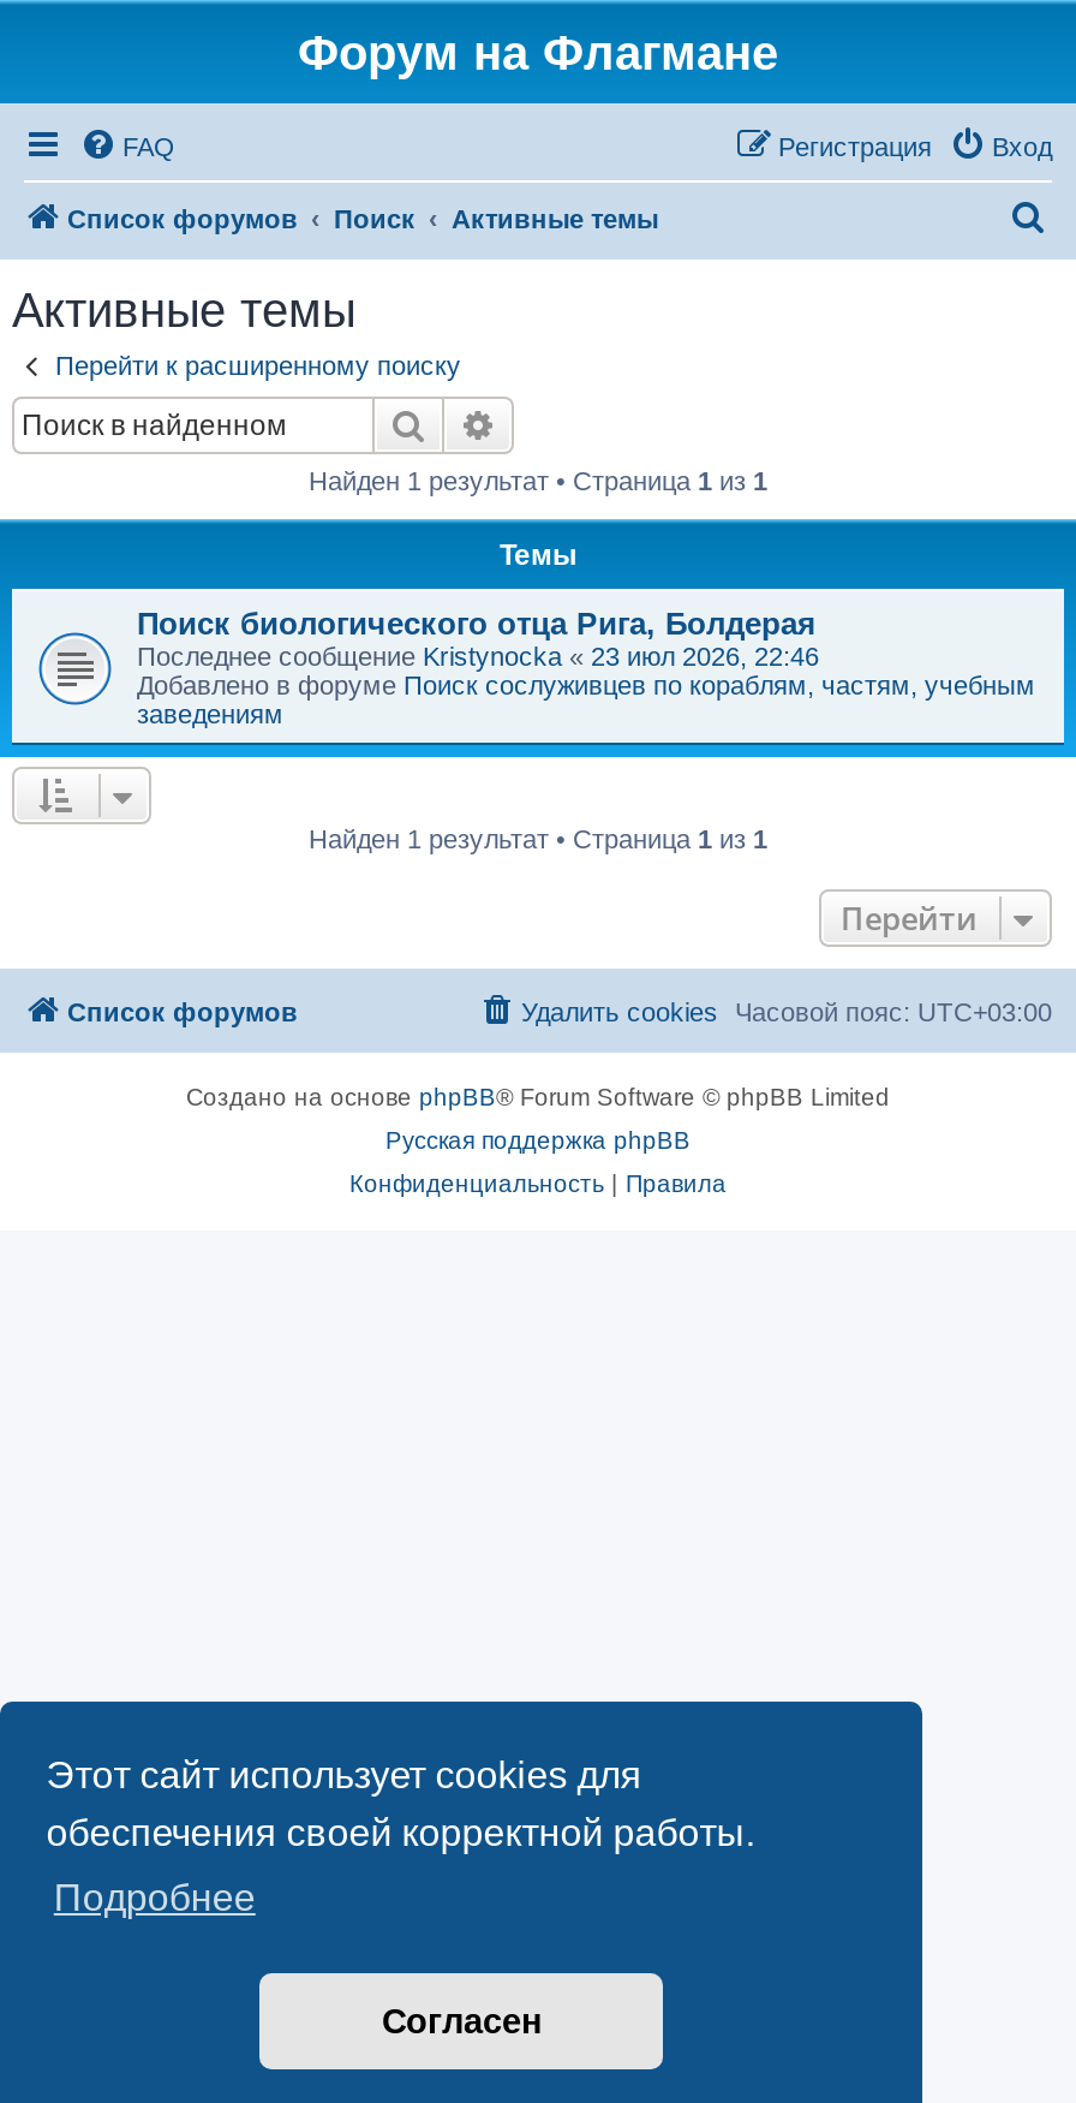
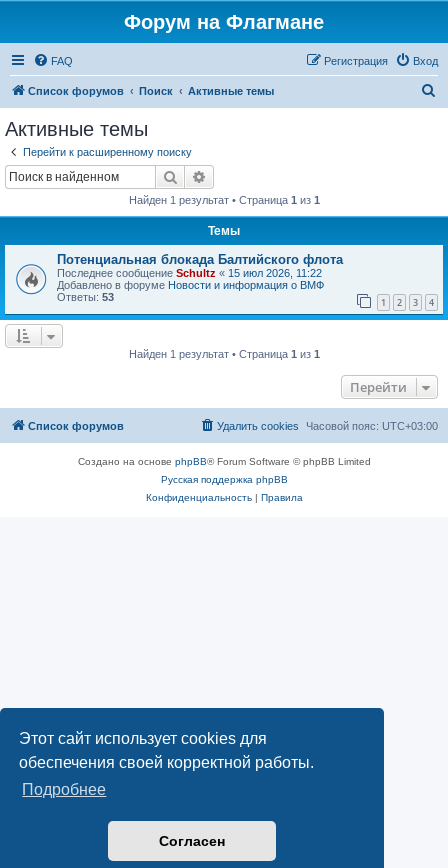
- Поиск биологического отца Рига, Болдерая
- Последнее сообщение Kristynocka «23 июл 2026, 22:46
- Добавлено в форуме Поиск сослуживцев по кораблям, частям, учебным
- заведениям
+ Потенциальная блокада Балтийского флота
+ Последнее сообщение Schultz «15 июл 2026, 11:22
+ Добавлено в форуме Новости и информация о ВМФ
+ Ответы: 53
+ 1
+ 2
+ 3
+ 4
